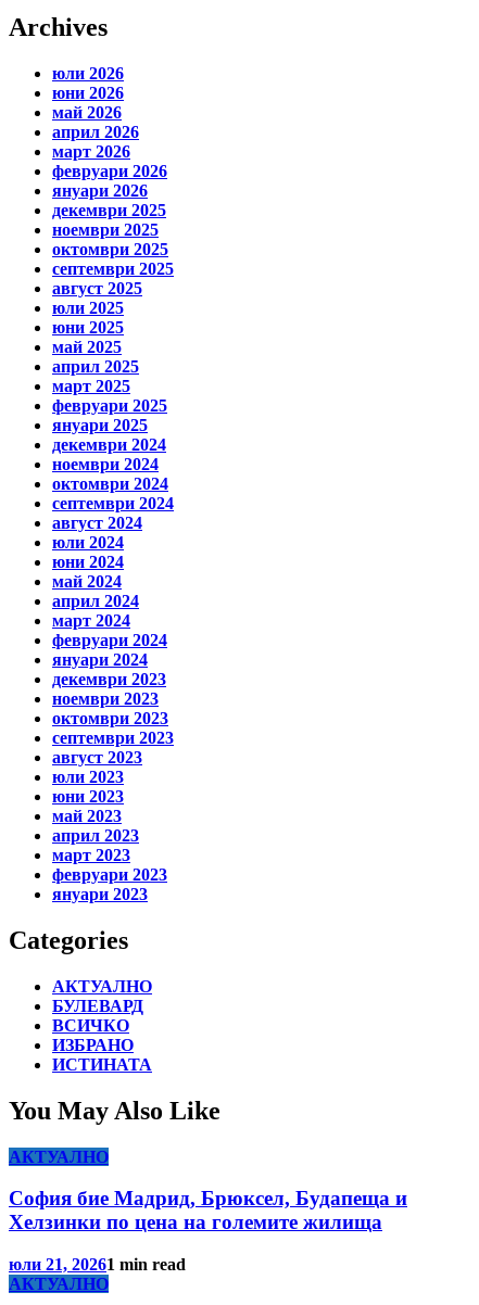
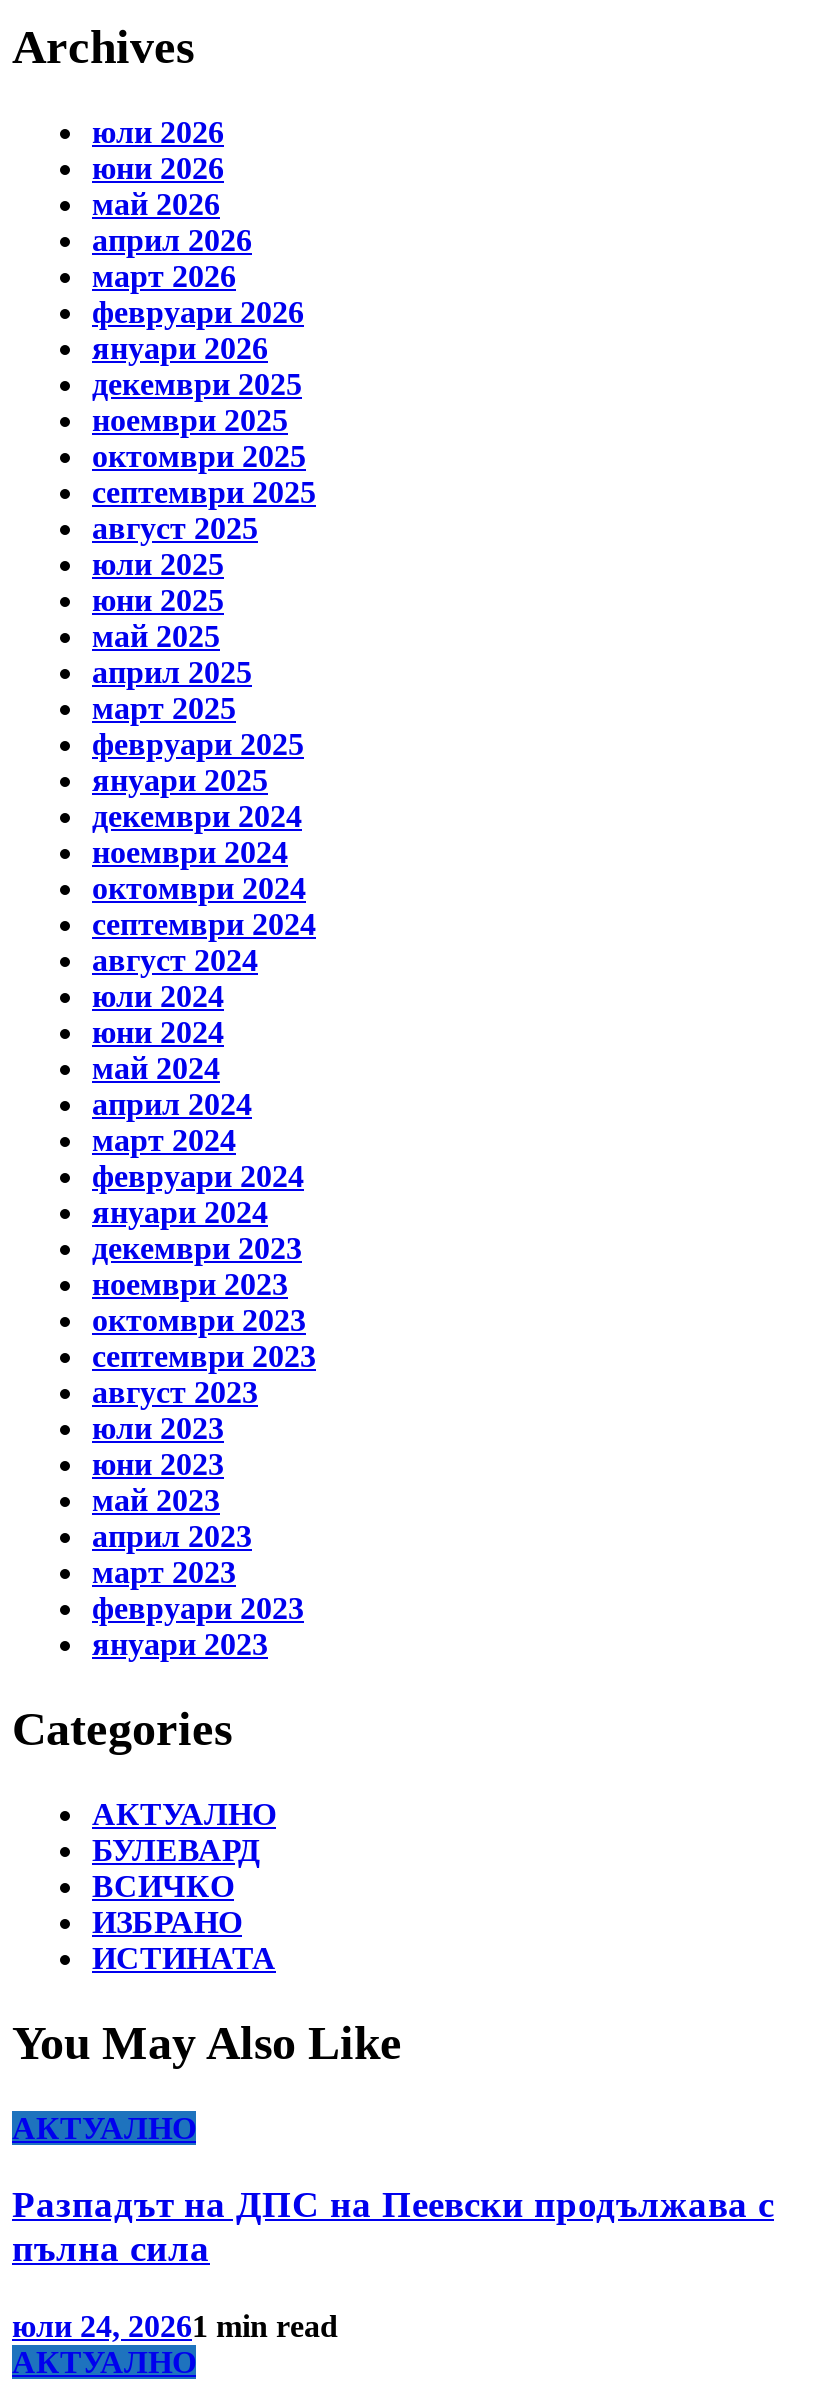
- София бие Мадрид, Брюксел, Будапеща и
- Хелзинки по цена на големите жилища
+ Разпадът на ДПС на Пеевски продължава с
+ пълна сила

- юли 21, 20261 min read
+ юли 24, 20261 min read
